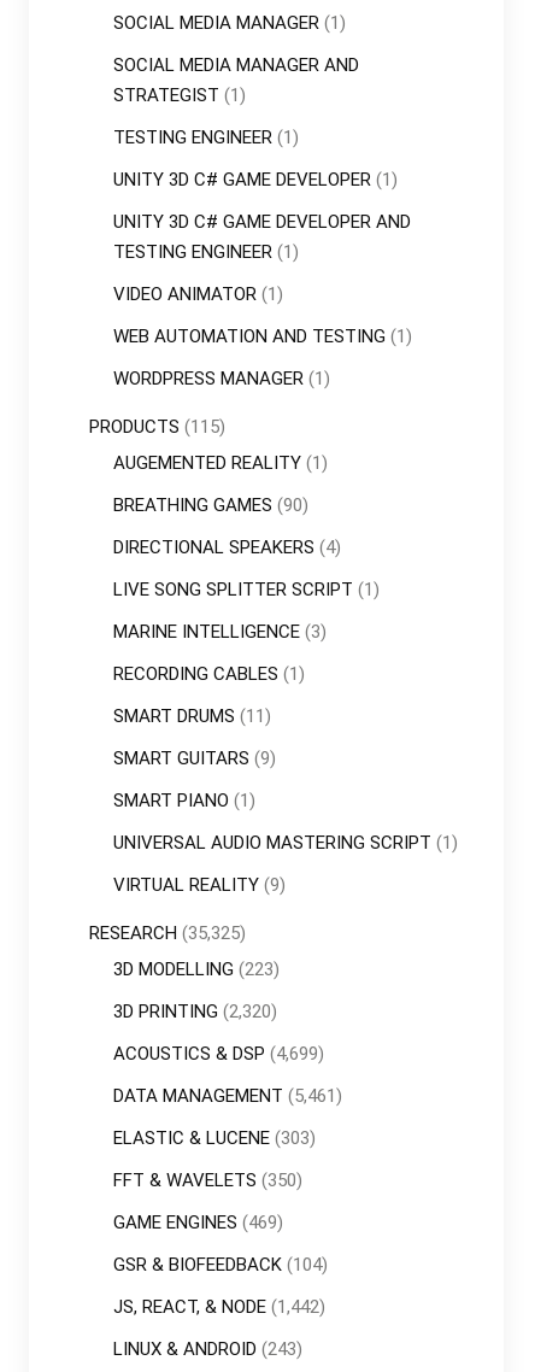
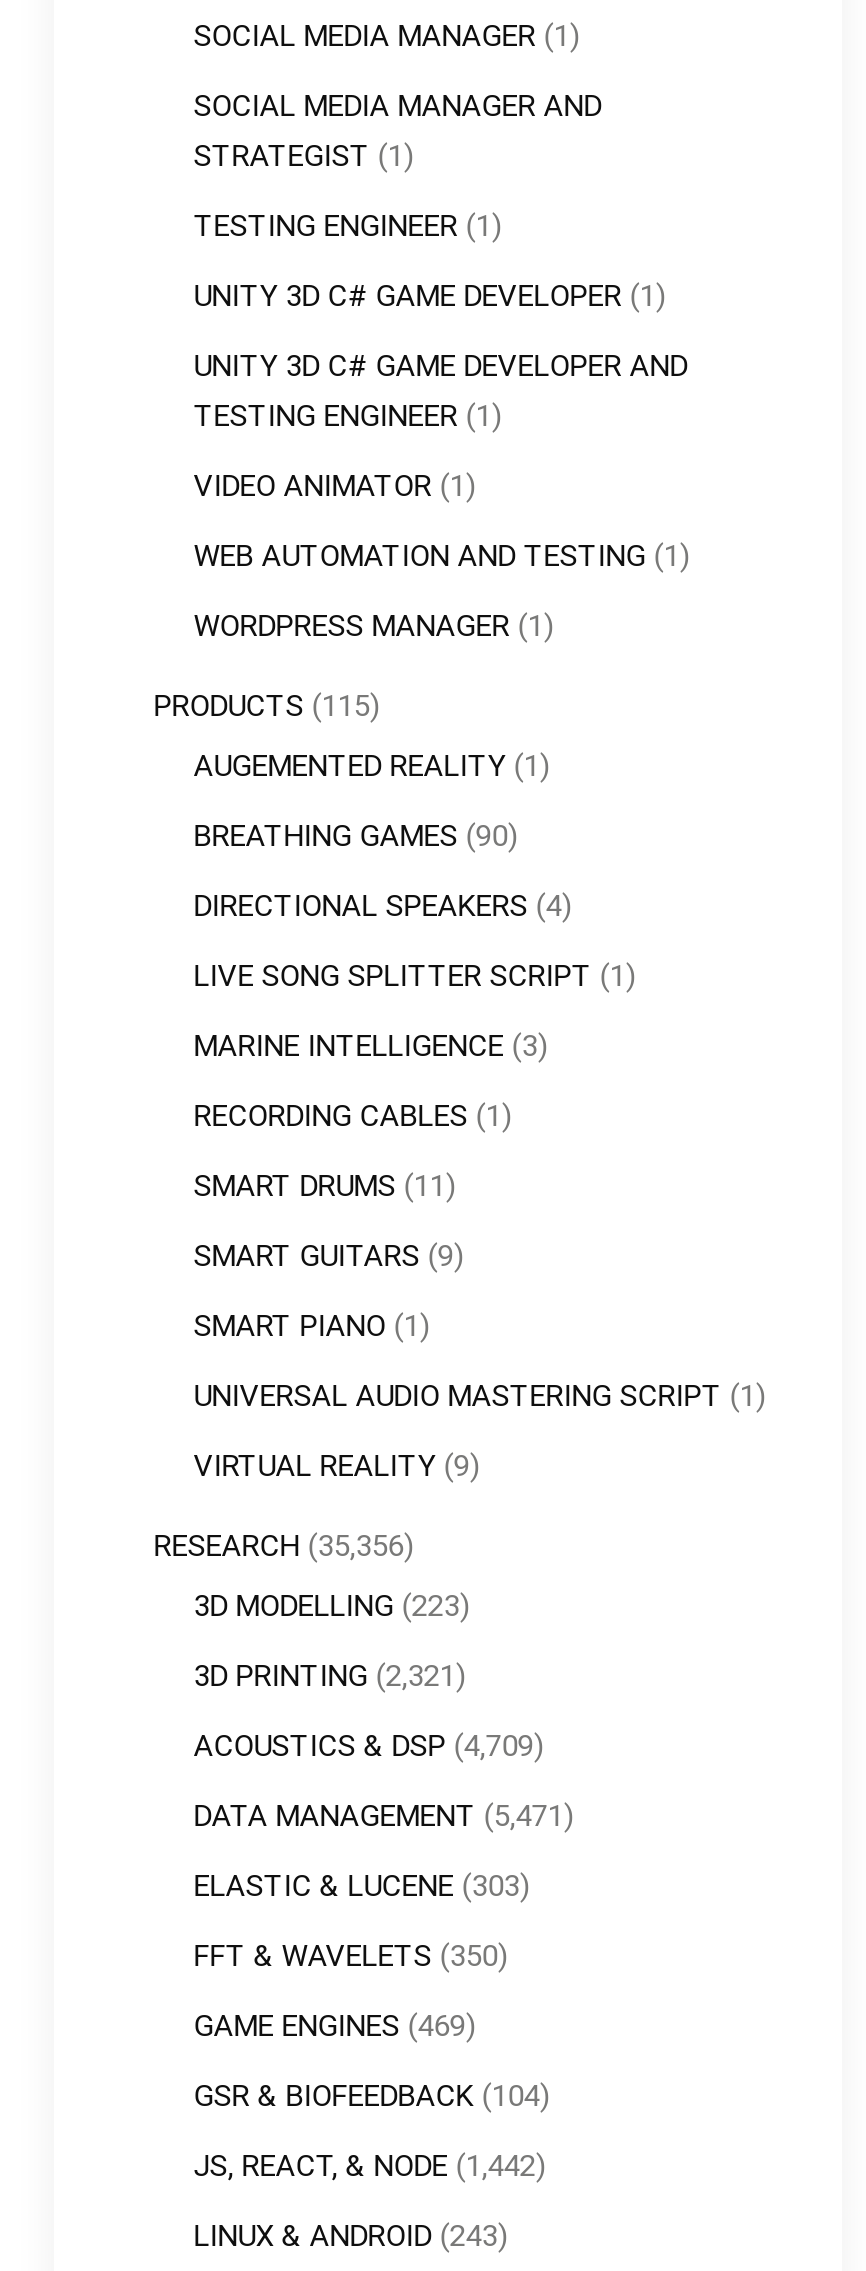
- RESEARCH (35,325)
+ RESEARCH (35,356)

- 3D PRINTING (2,320)
+ 3D PRINTING (2,321)

- ACOUSTICS & DSP (4,699)
+ ACOUSTICS & DSP (4,709)

- DATA MANAGEMENT (5,461)
+ DATA MANAGEMENT (5,471)
